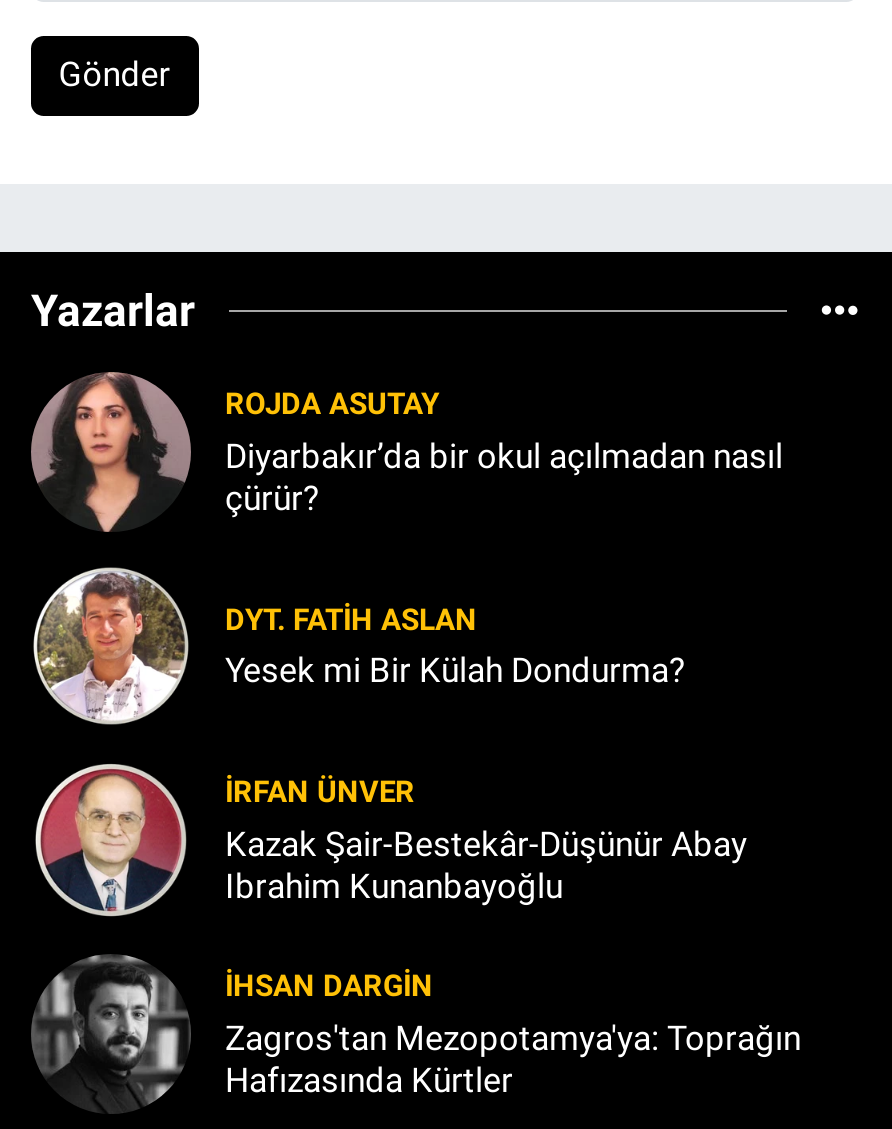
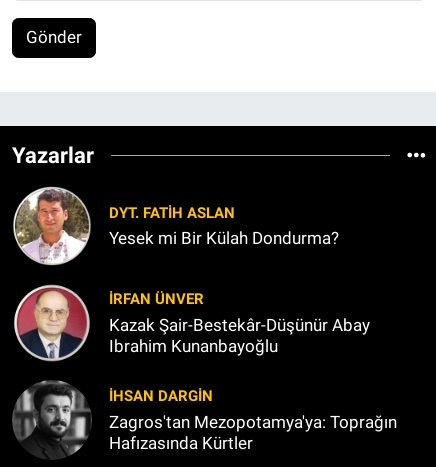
- [image]
- ROJDA ASUTAY
- Diyarbakır’da bir okul açılmadan nasıl
- çürür?
